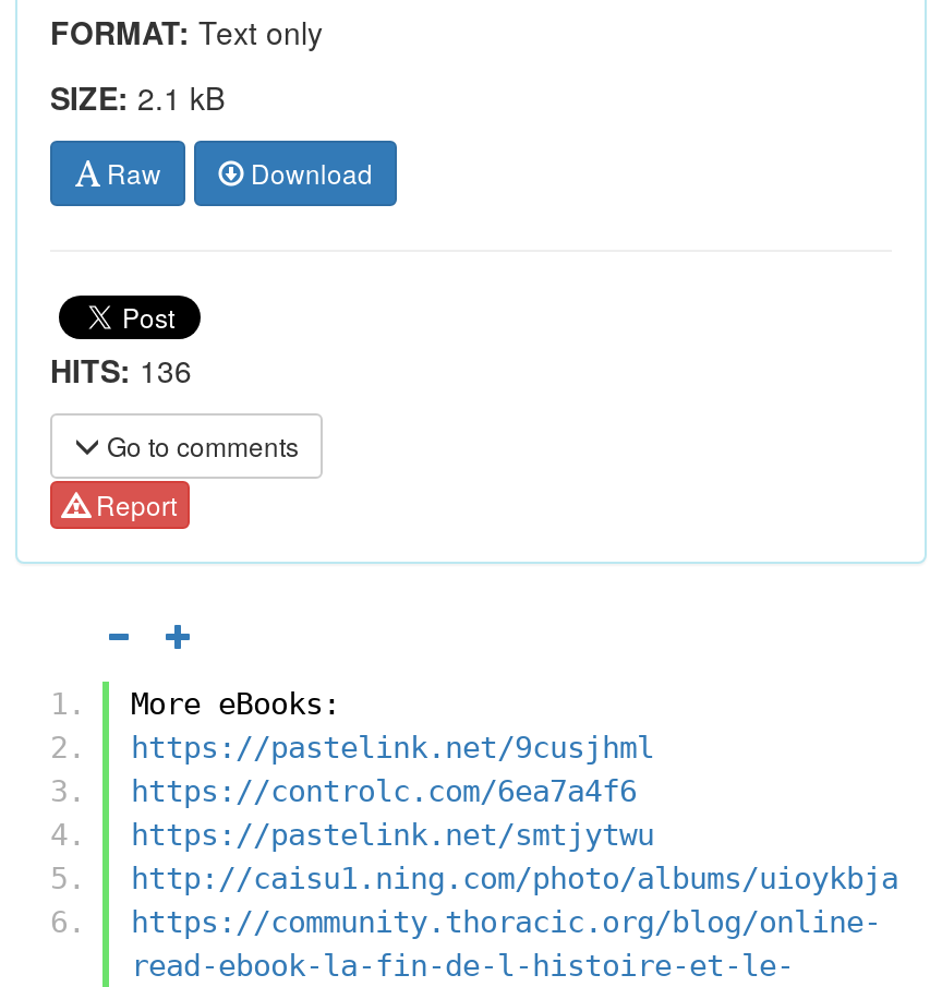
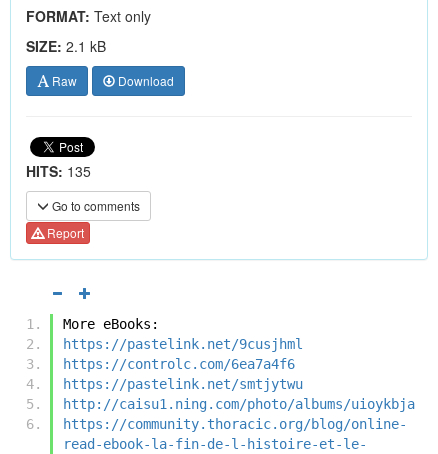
- HITS: 136
+ HITS: 135
